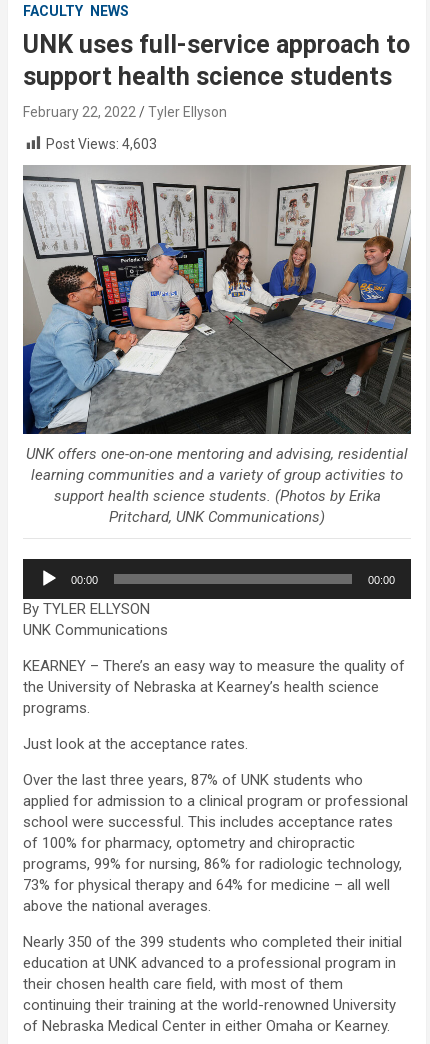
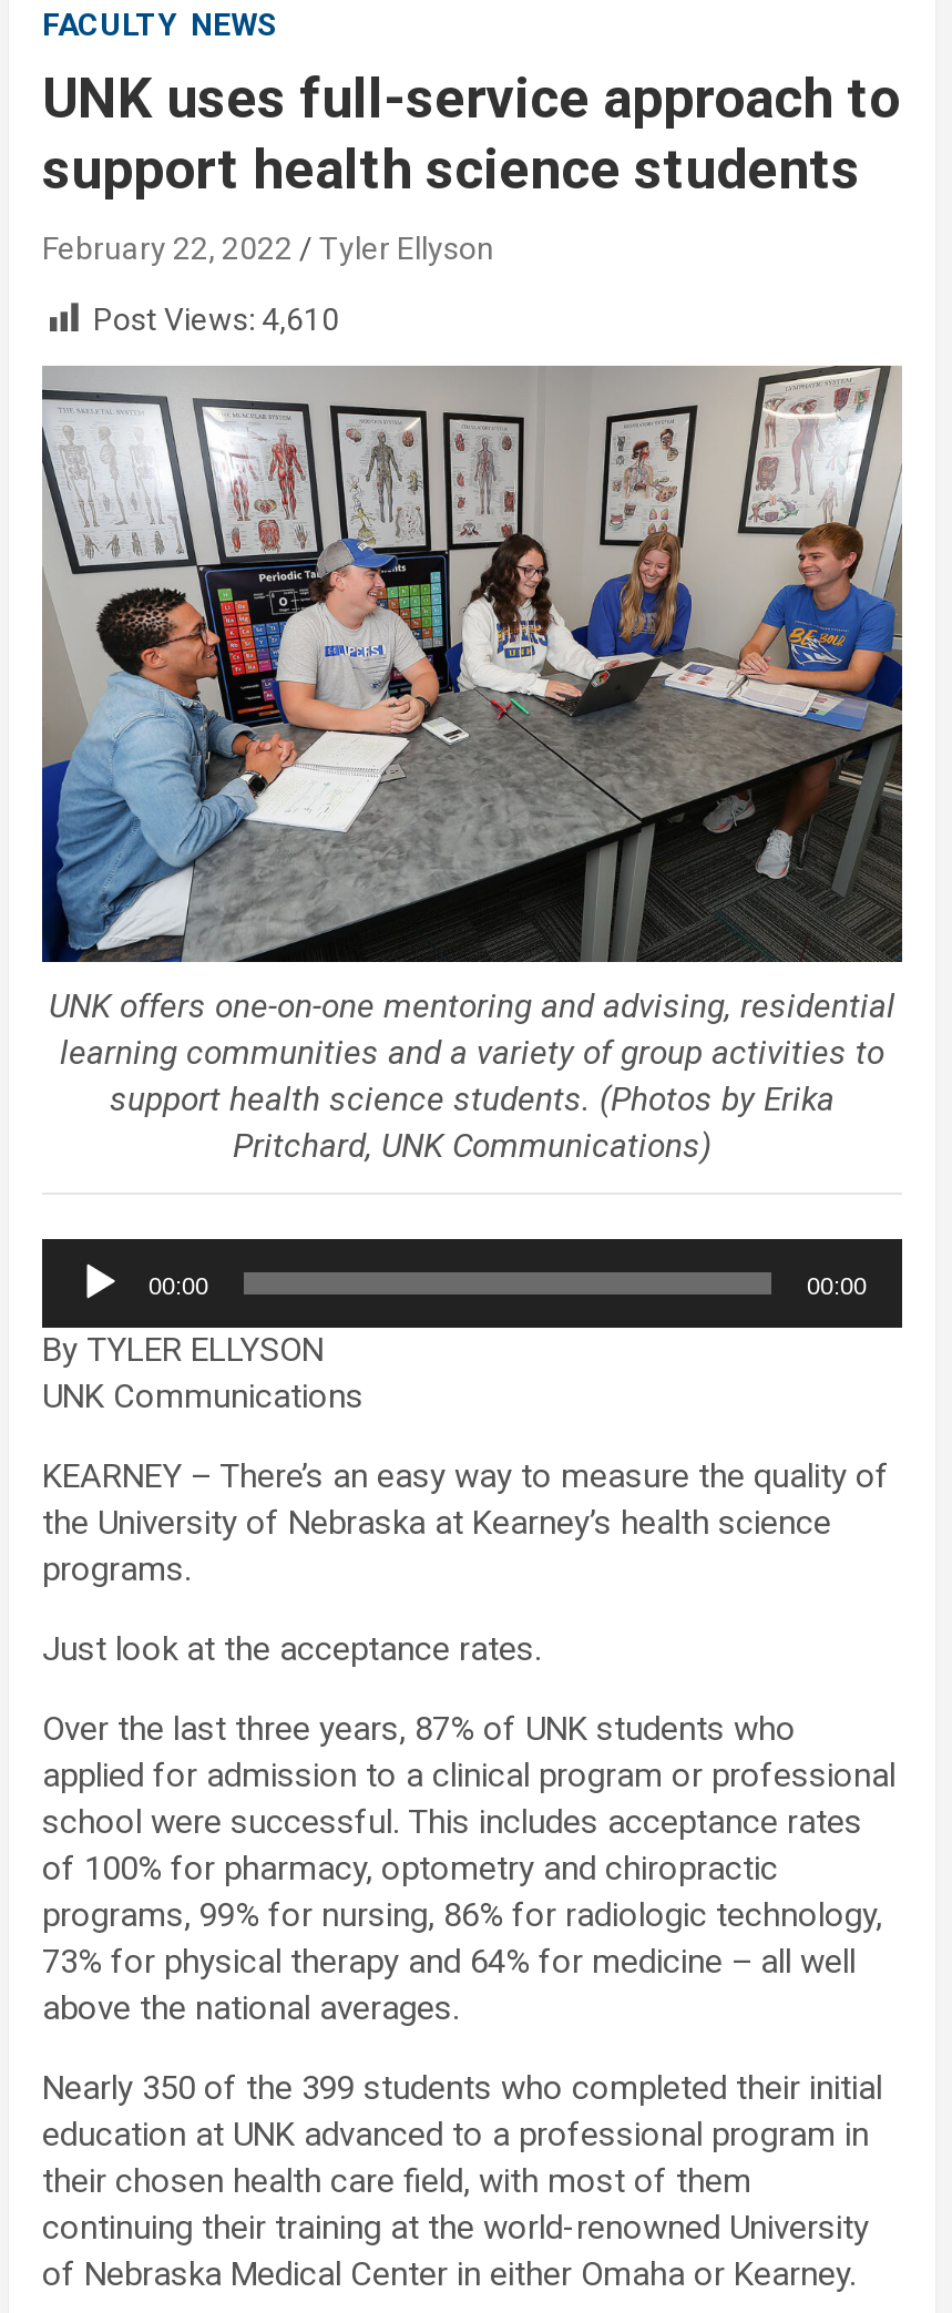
- Post Views: 4,603
+ Post Views: 4,610
